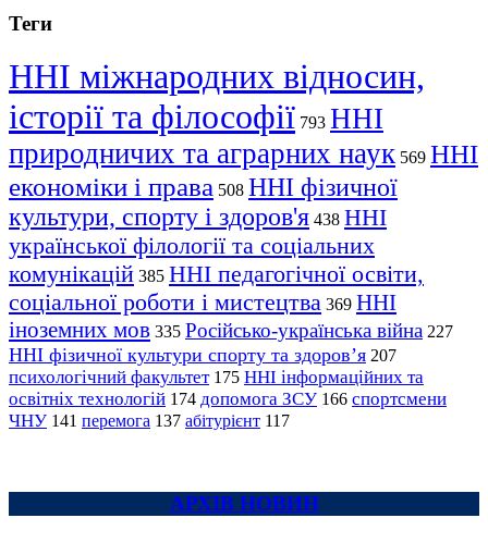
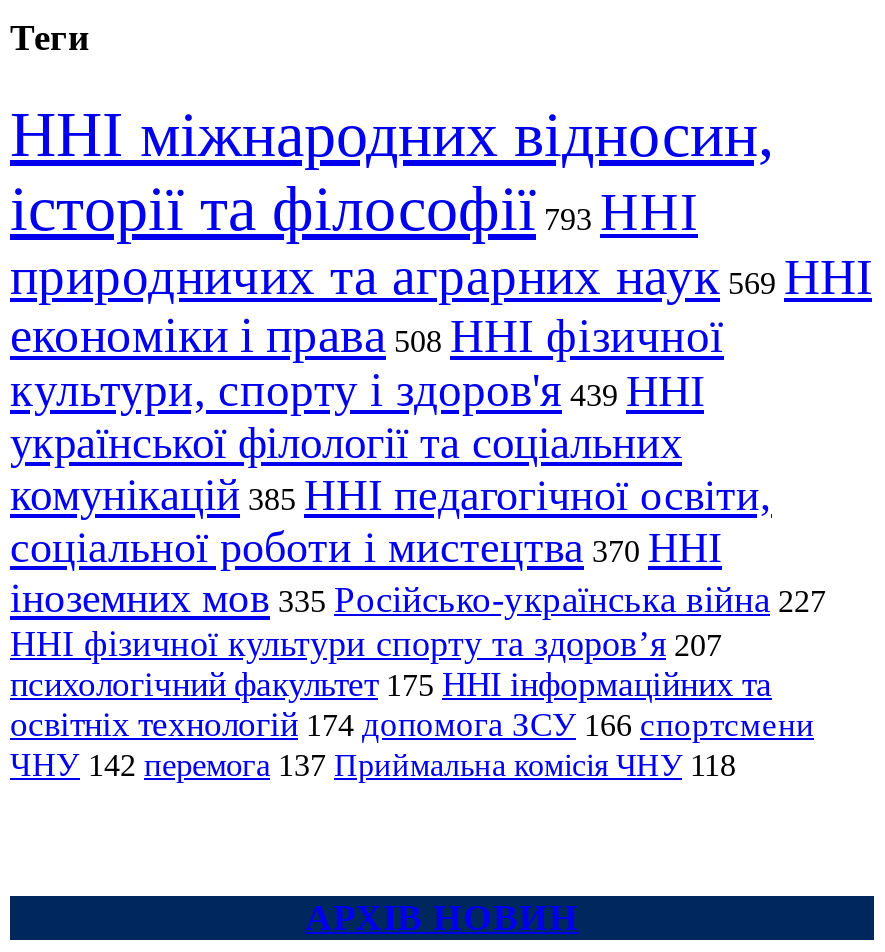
- культури, спорту і здоров'я 438 ННІ
+ культури, спорту і здоров'я 439 ННІ

- соціальної роботи і мистецтва 369 ННІ
+ соціальної роботи і мистецтва 370 ННІ

- ЧНУ 141 перемога 137 абітурієнт 117
+ ЧНУ 142 перемога 137 Приймальна комісія ЧНУ 118
